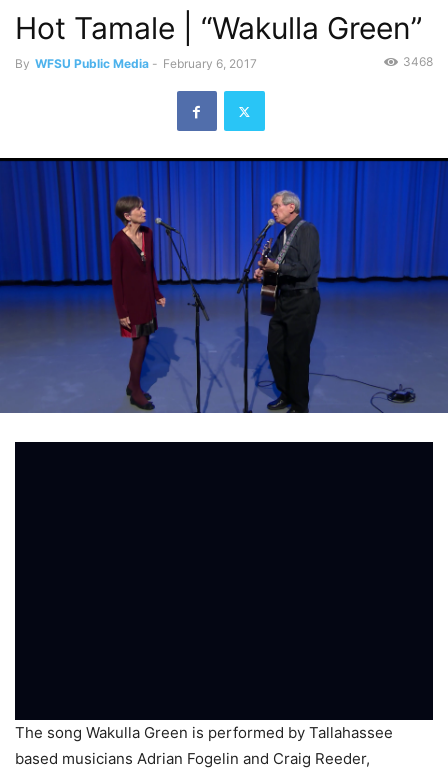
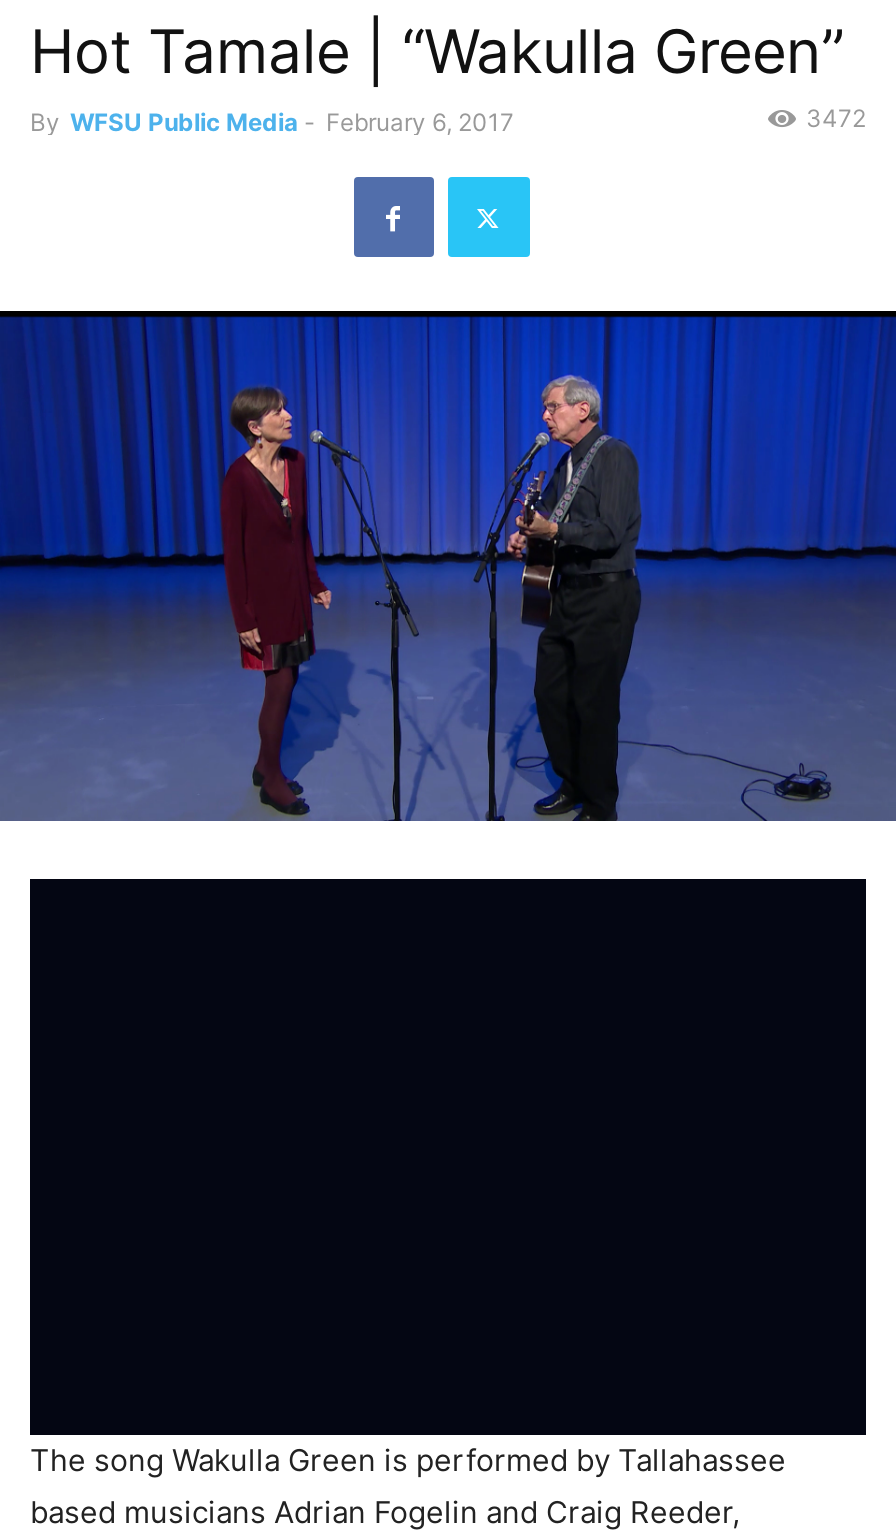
- 3468
+ 3472
